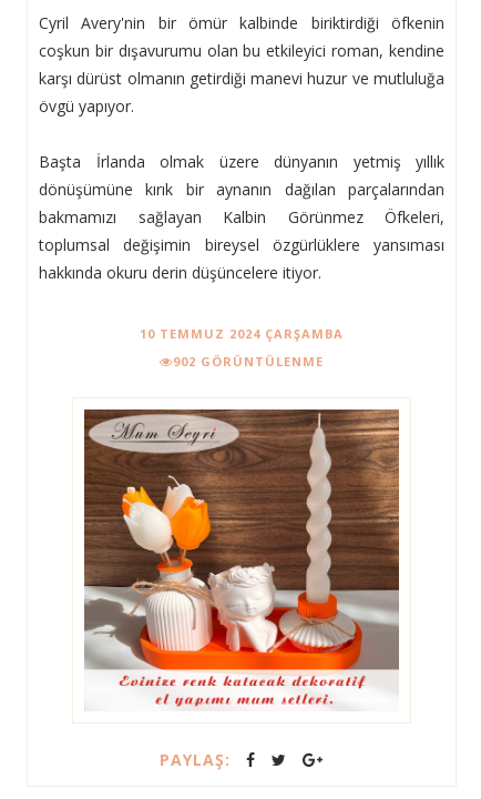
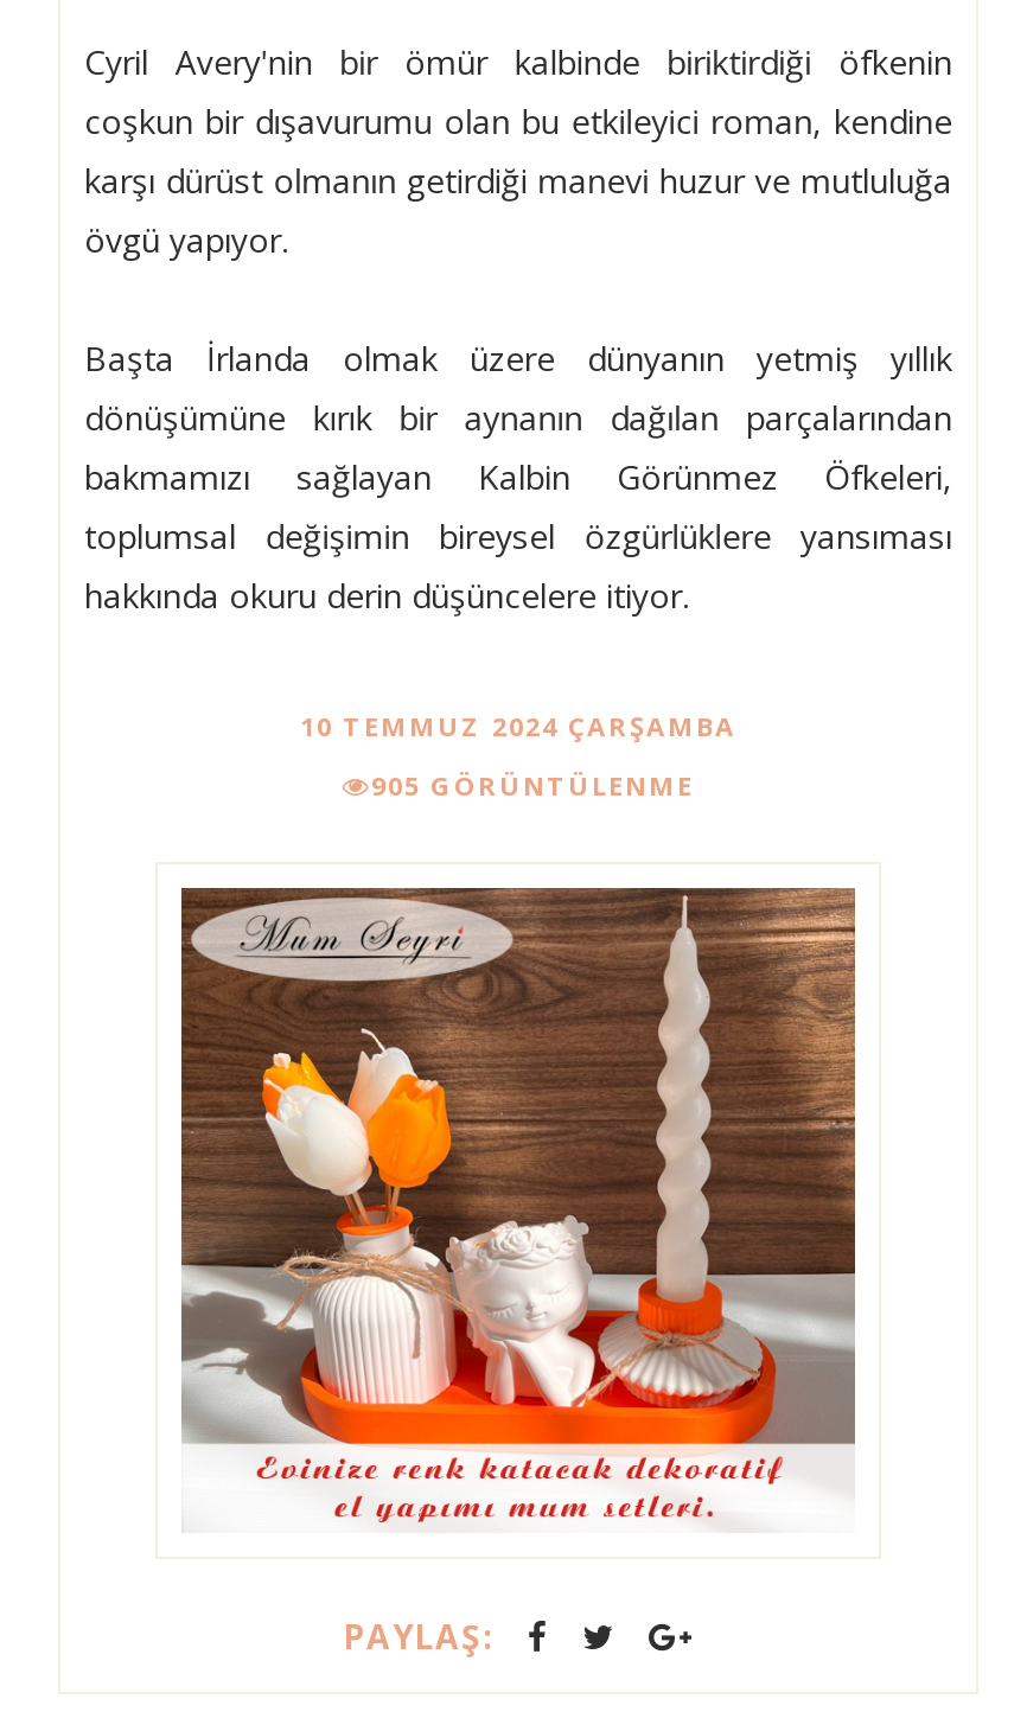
- 902 GÖRÜNTÜLENME
+ 905 GÖRÜNTÜLENME
